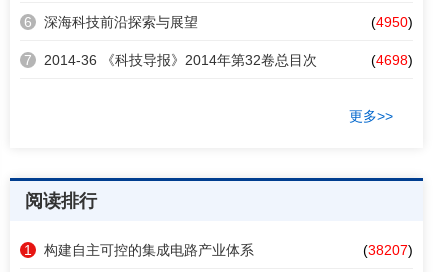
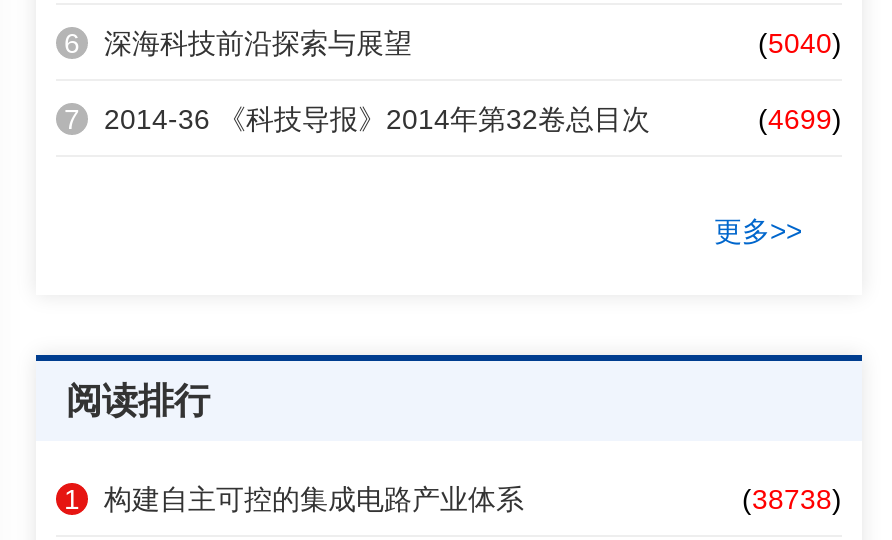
- (4950)
+ (5040)

- (4698)
+ (4699)

- (38207)
+ (38738)
